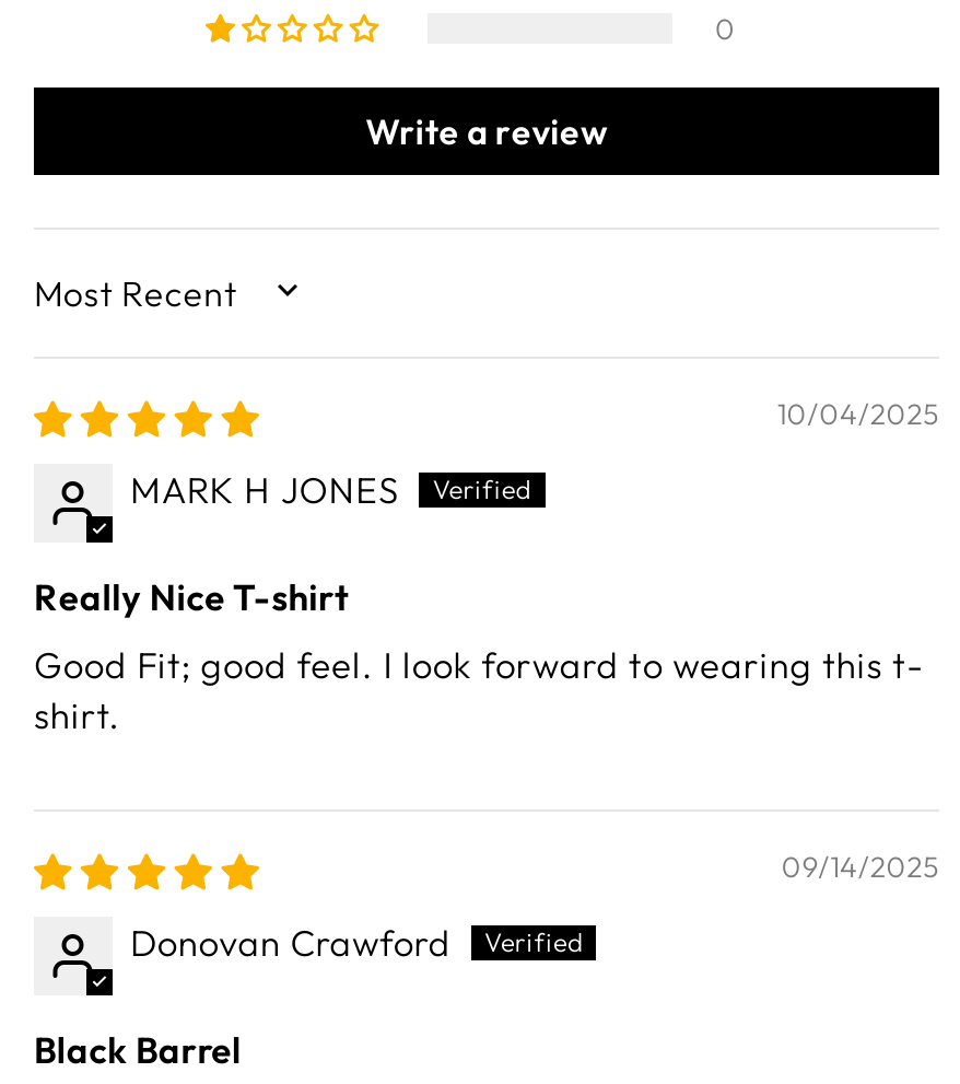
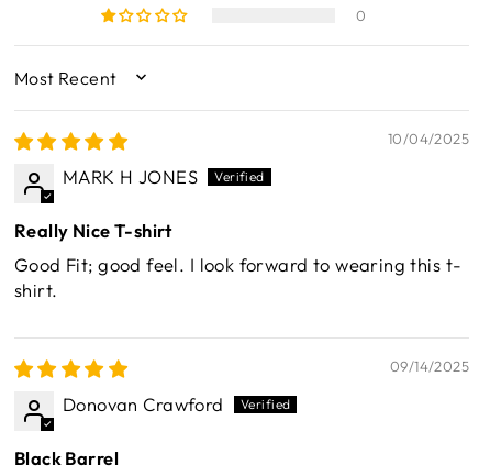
- Write a review
